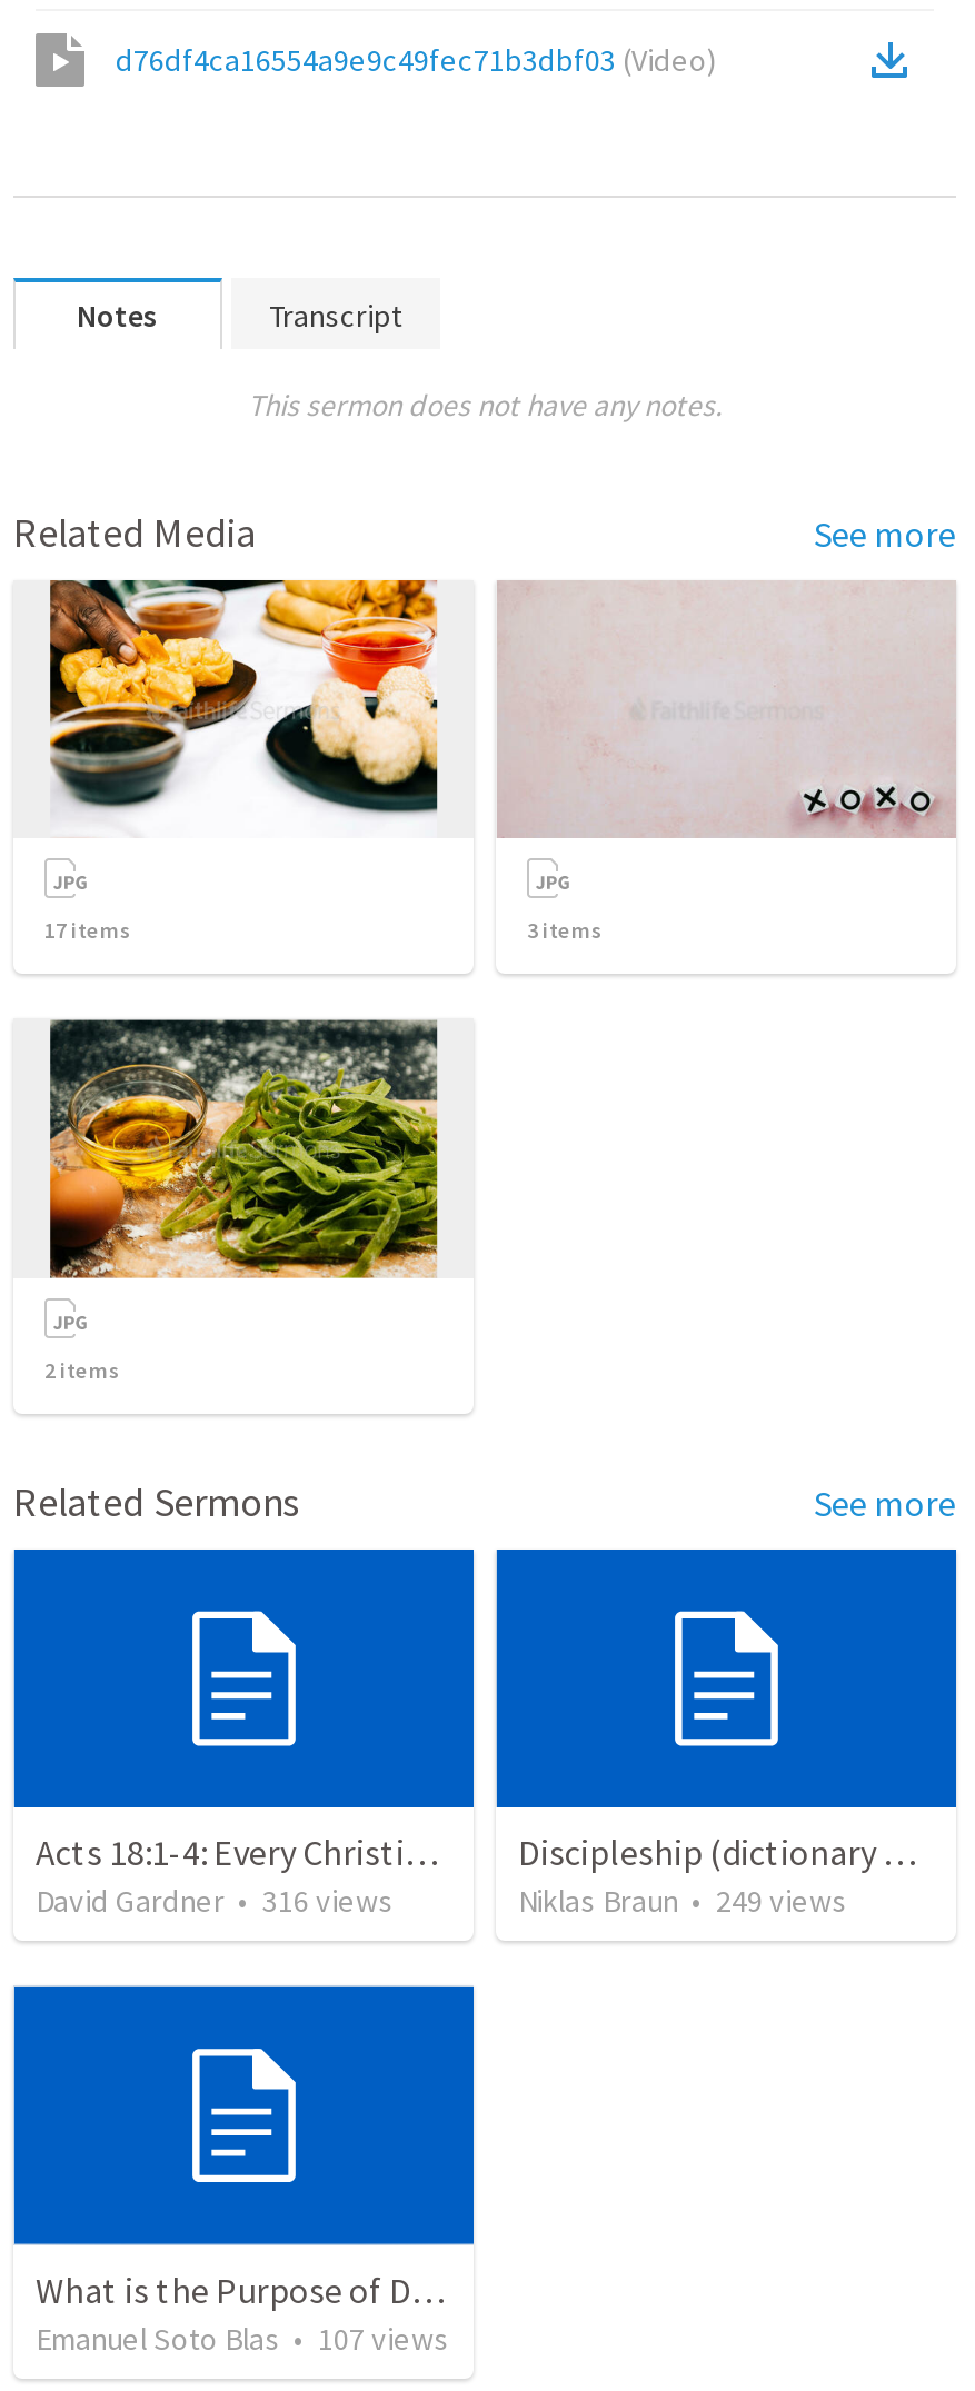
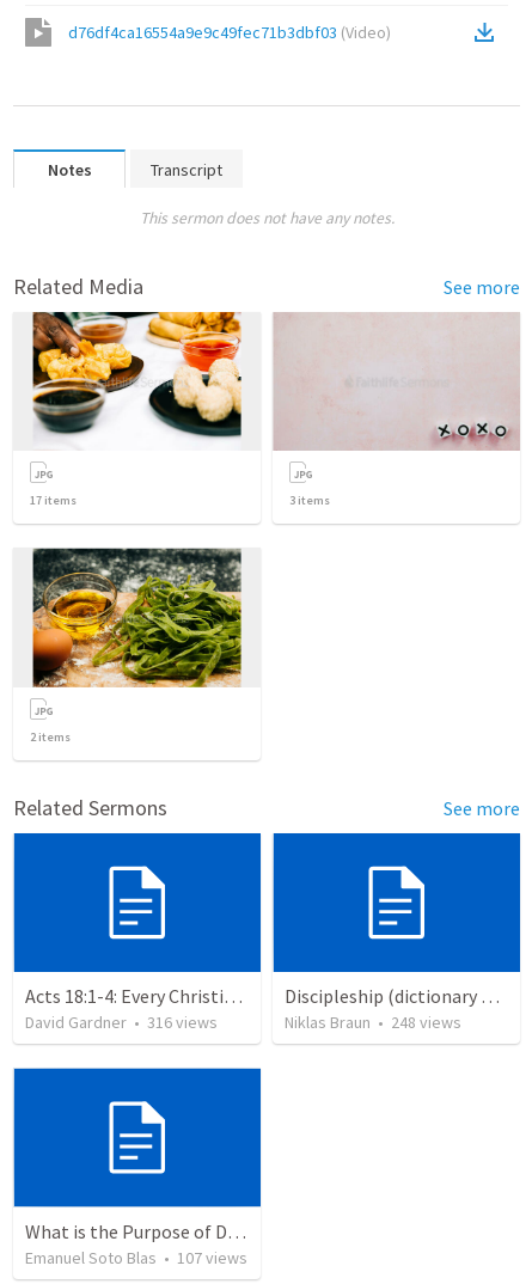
- Niklas Braun • 249 views
+ Niklas Braun • 248 views
